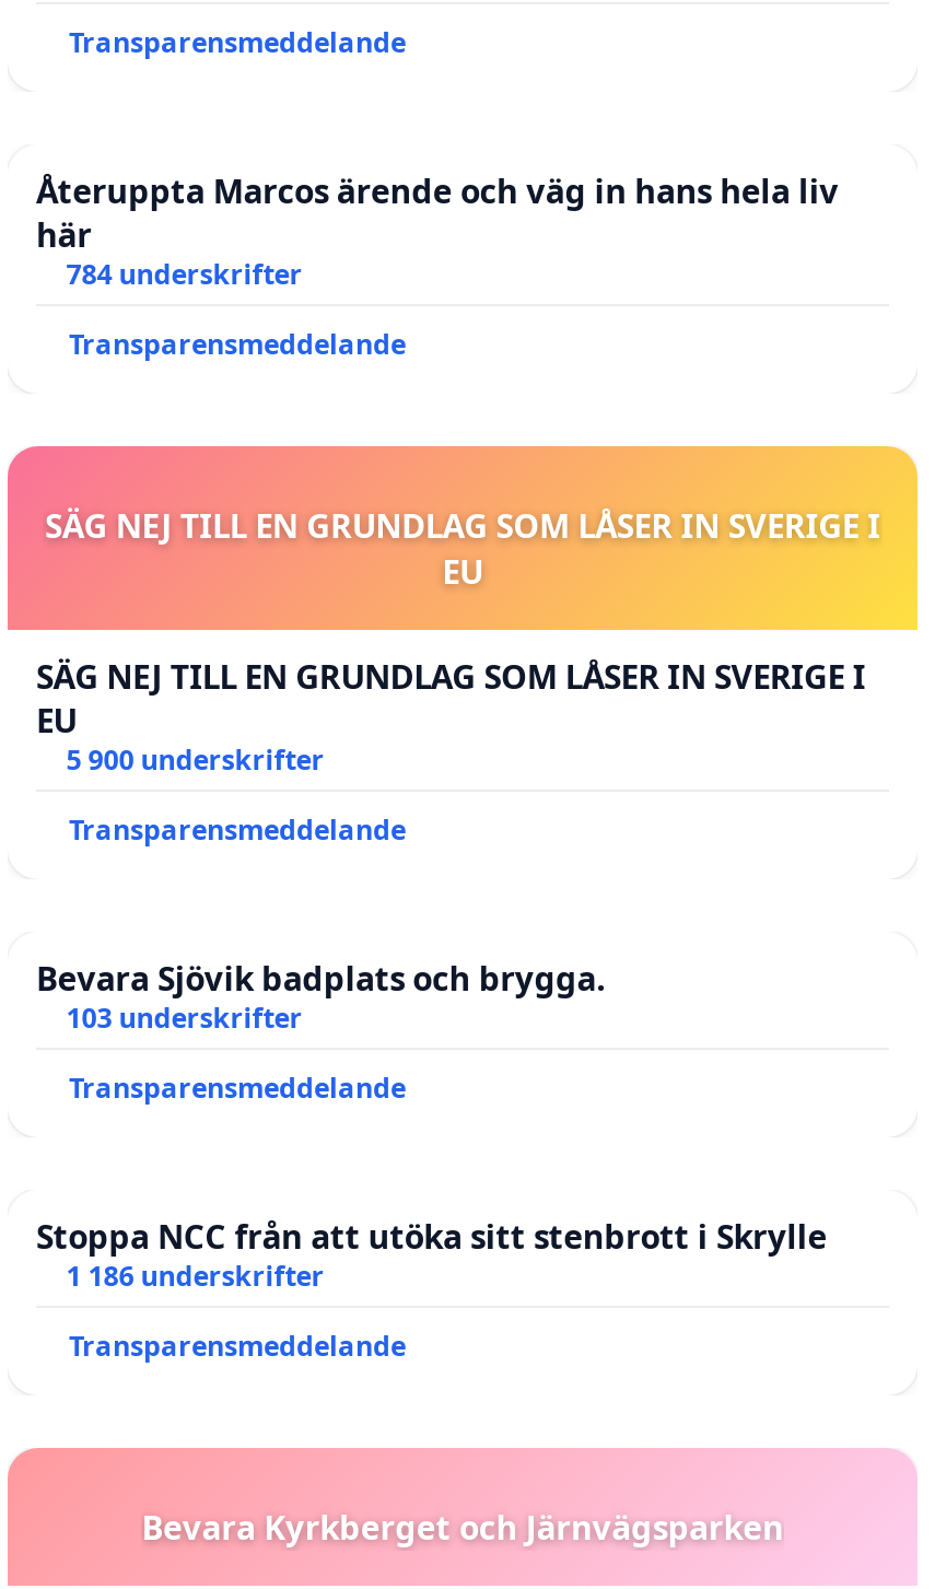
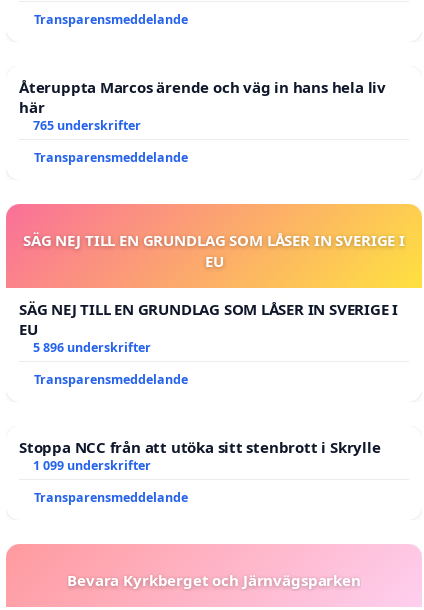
- 784 underskrifter
+ 765 underskrifter

- 5 900 underskrifter
- Transparensmeddelande
- Bevara Sjövik badplats och brygga.
- 103 underskrifter
+ 5 896 underskrifter

- 1 186 underskrifter
+ 1 099 underskrifter
